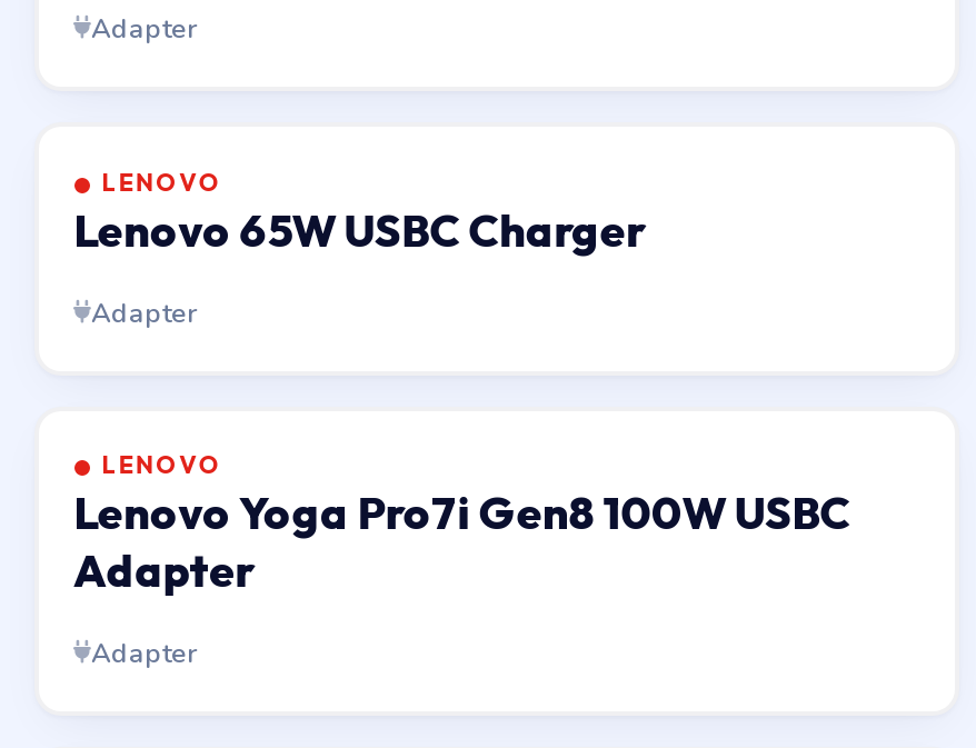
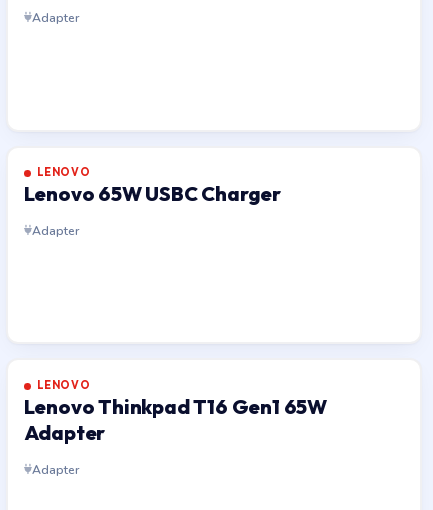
- Lenovo Yoga Pro7i Gen8 100W USBC
+ Lenovo Thinkpad T16 Gen1 65W
